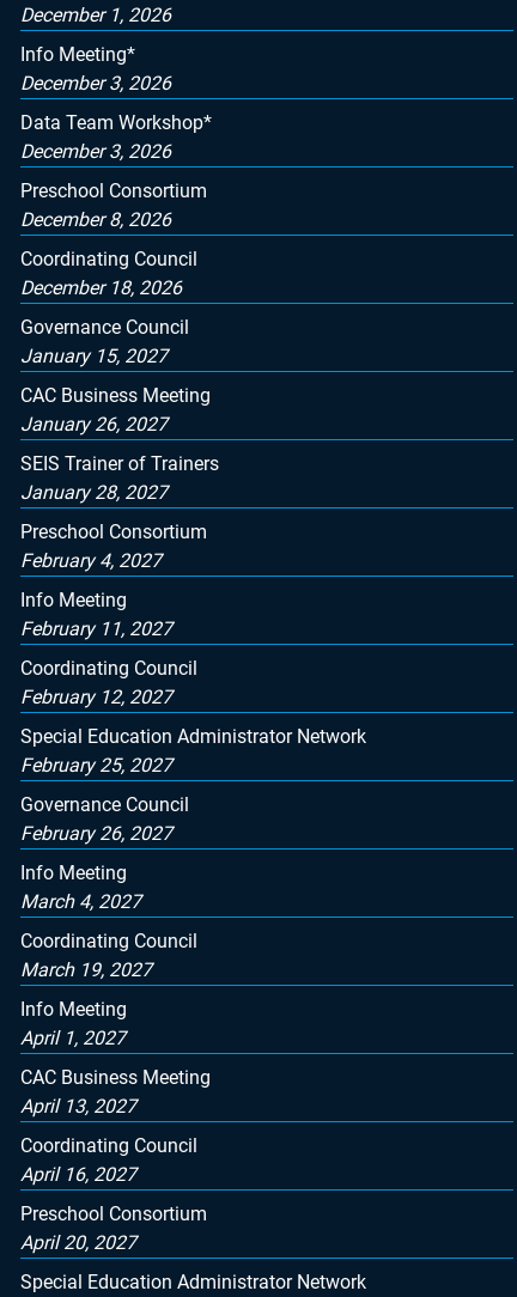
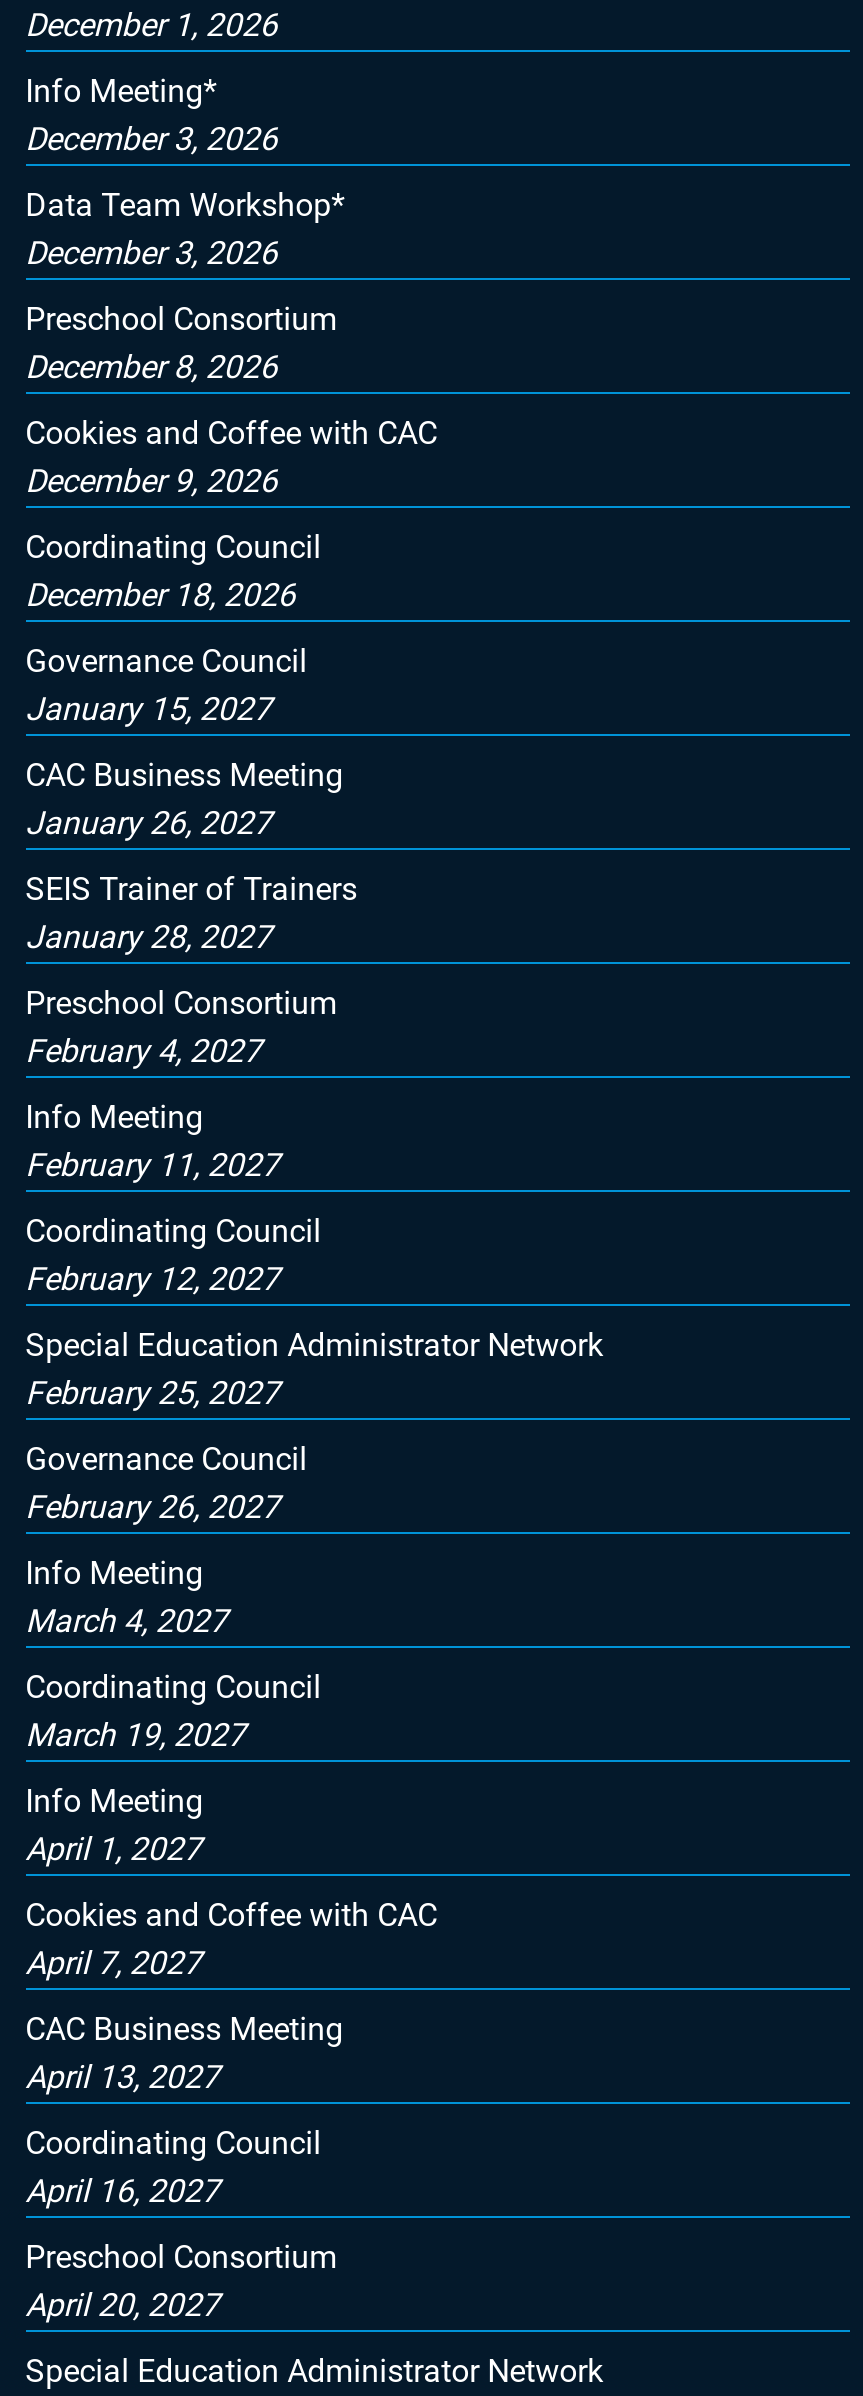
+ Cookies and Coffee with CAC
+ December 9, 2026

+ Cookies and Coffee with CAC
+ April 7, 2027
